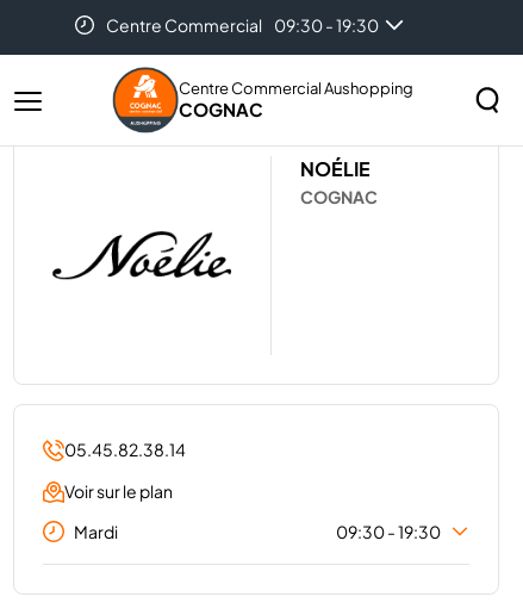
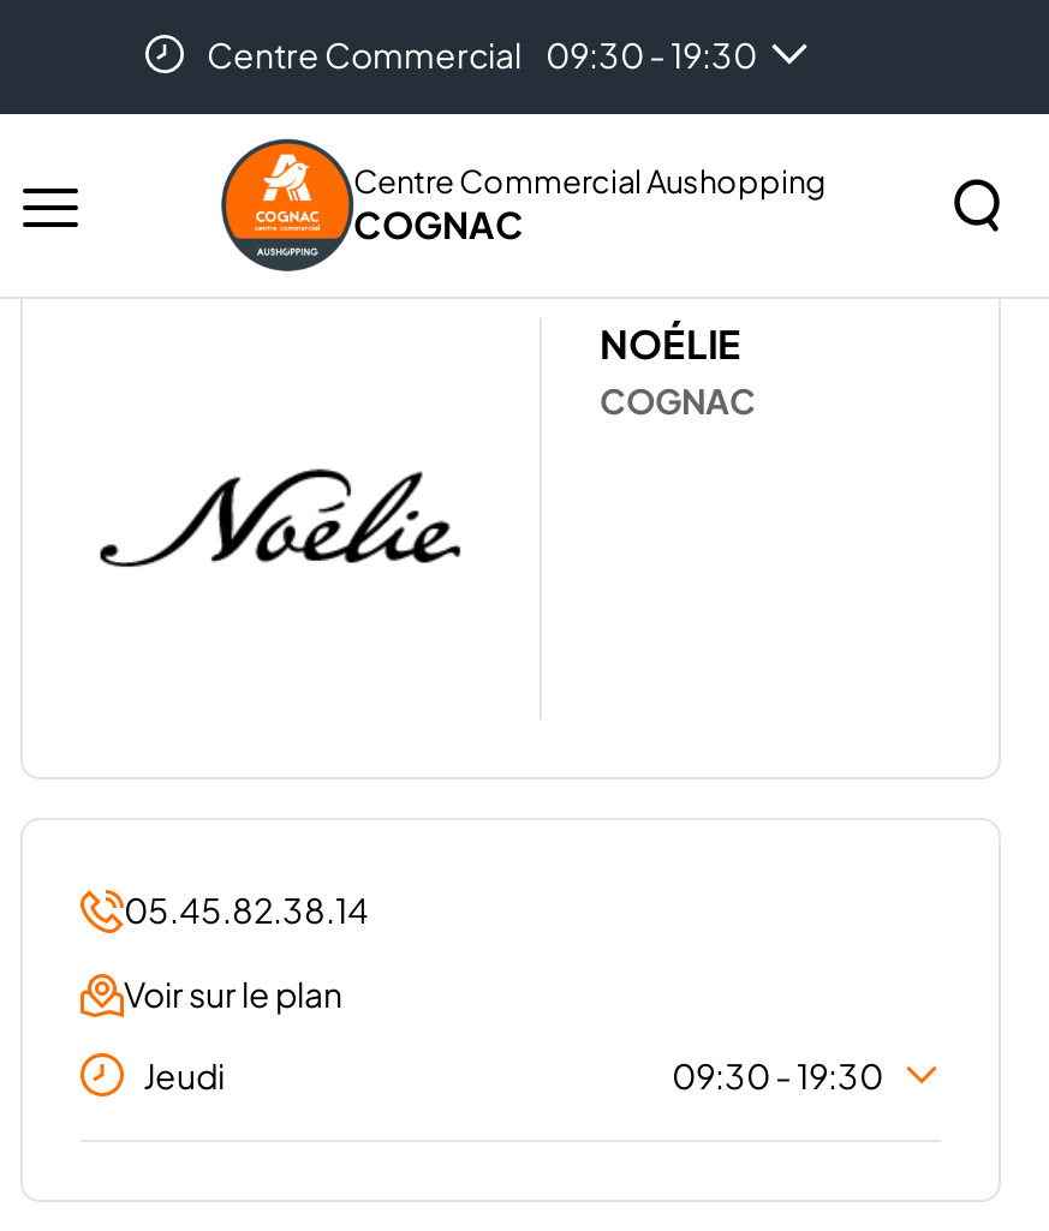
- Mardi
+ Jeudi
